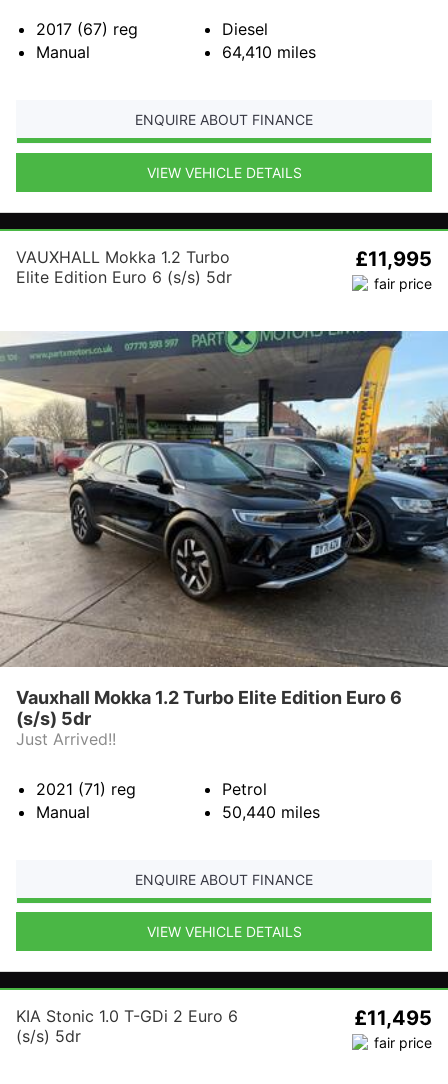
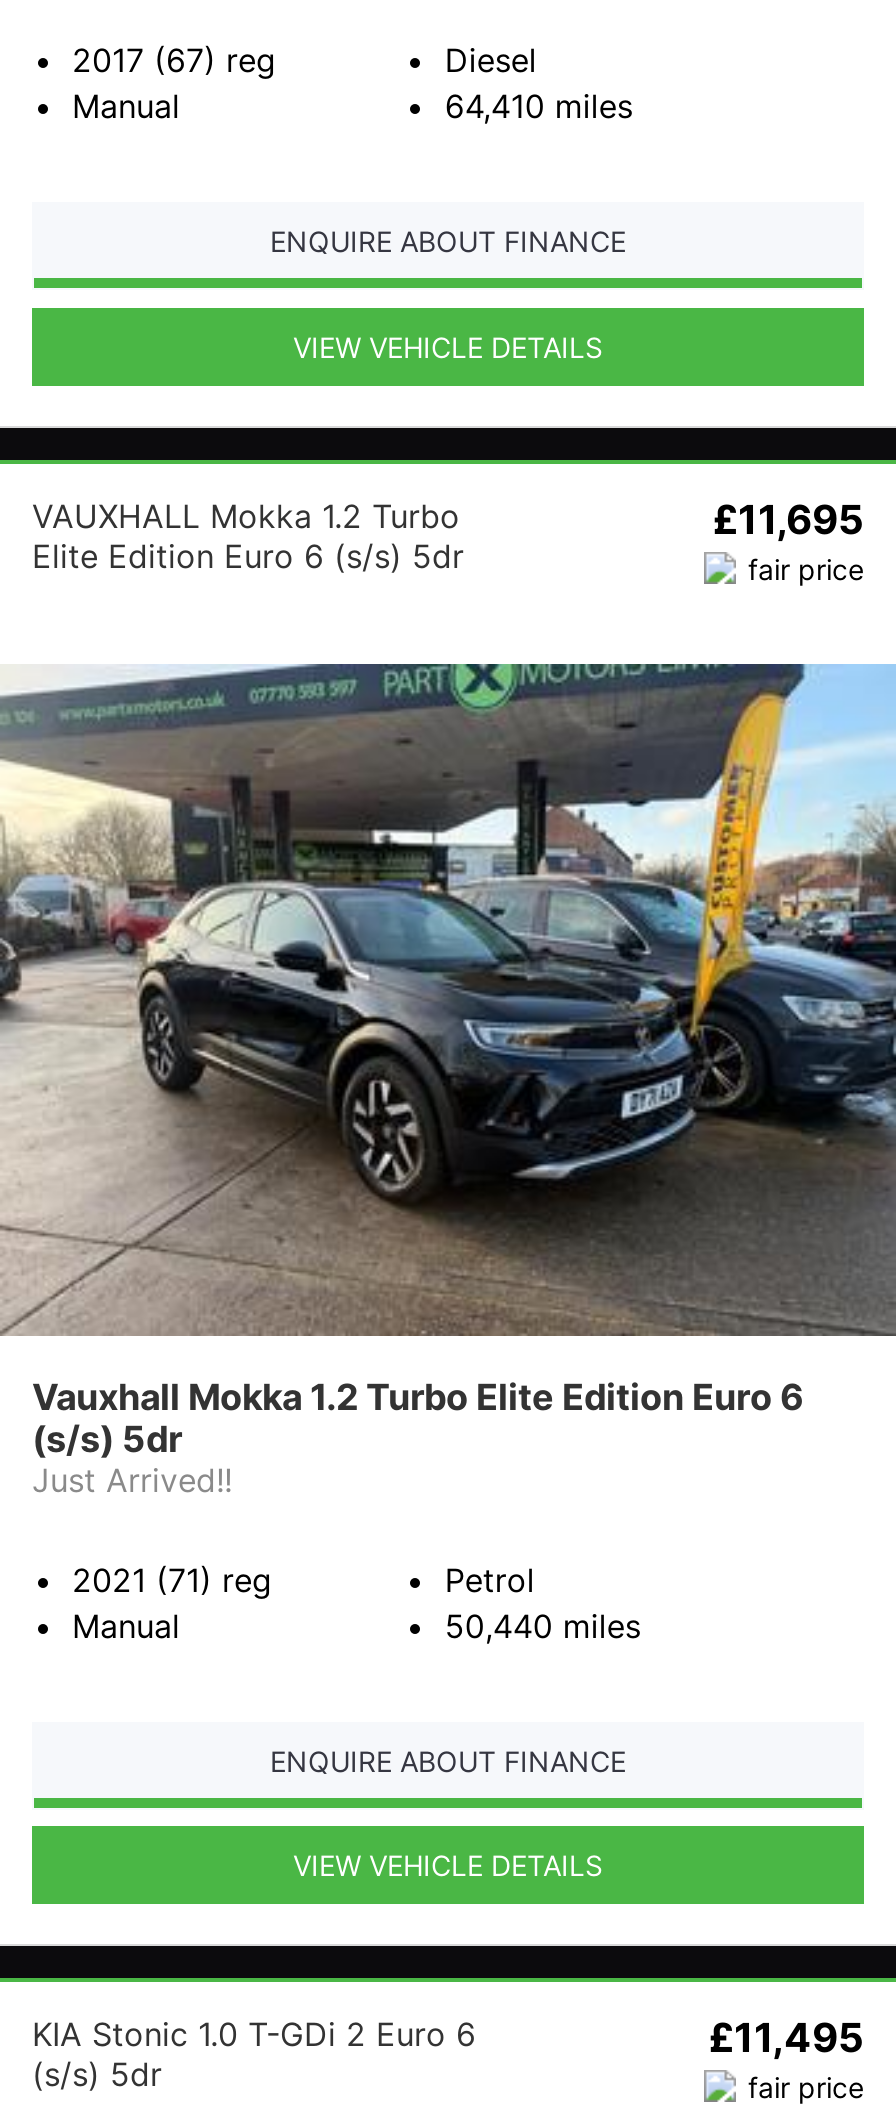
- £11,995
+ £11,695
